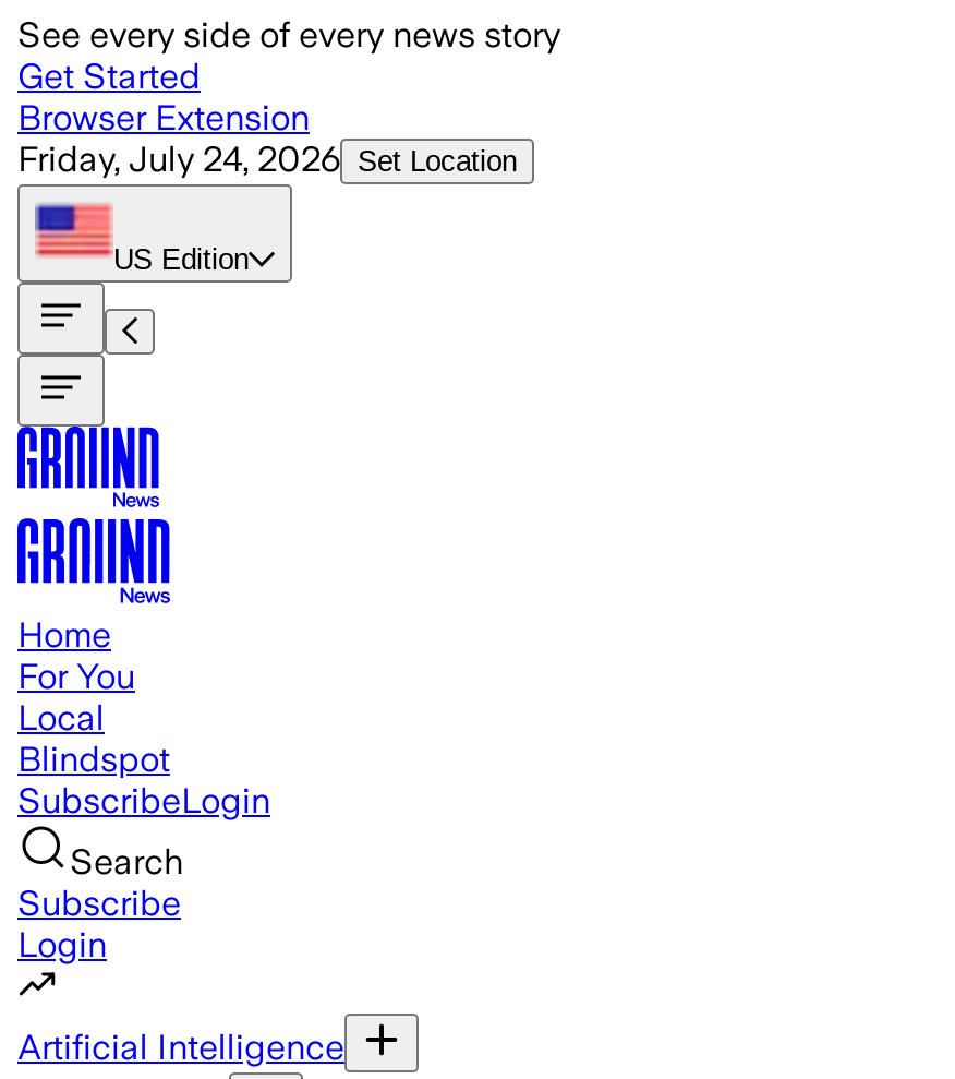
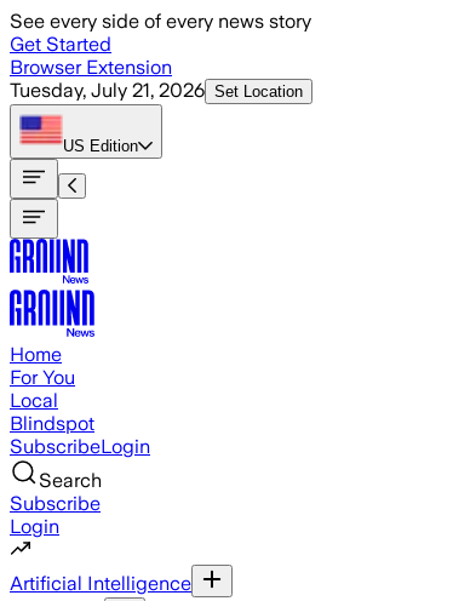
- Friday, July 24, 2026 Set Location
+ Tuesday, July 21, 2026 Set Location
